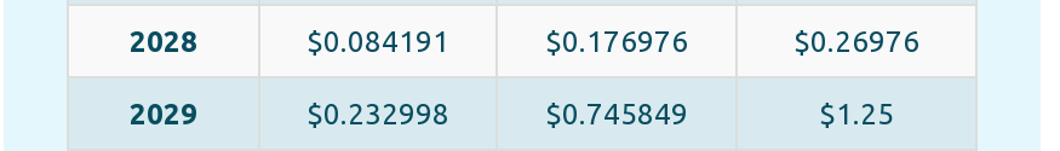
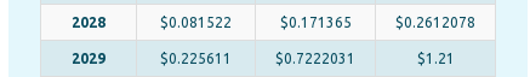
- $0.084191
+ $0.081522

- $0.176976
+ $0.171365

- $0.26976
+ $0.2612078

- $0.232998
+ $0.225611

- $0.745849
+ $0.7222031

- $1.25
+ $1.21
